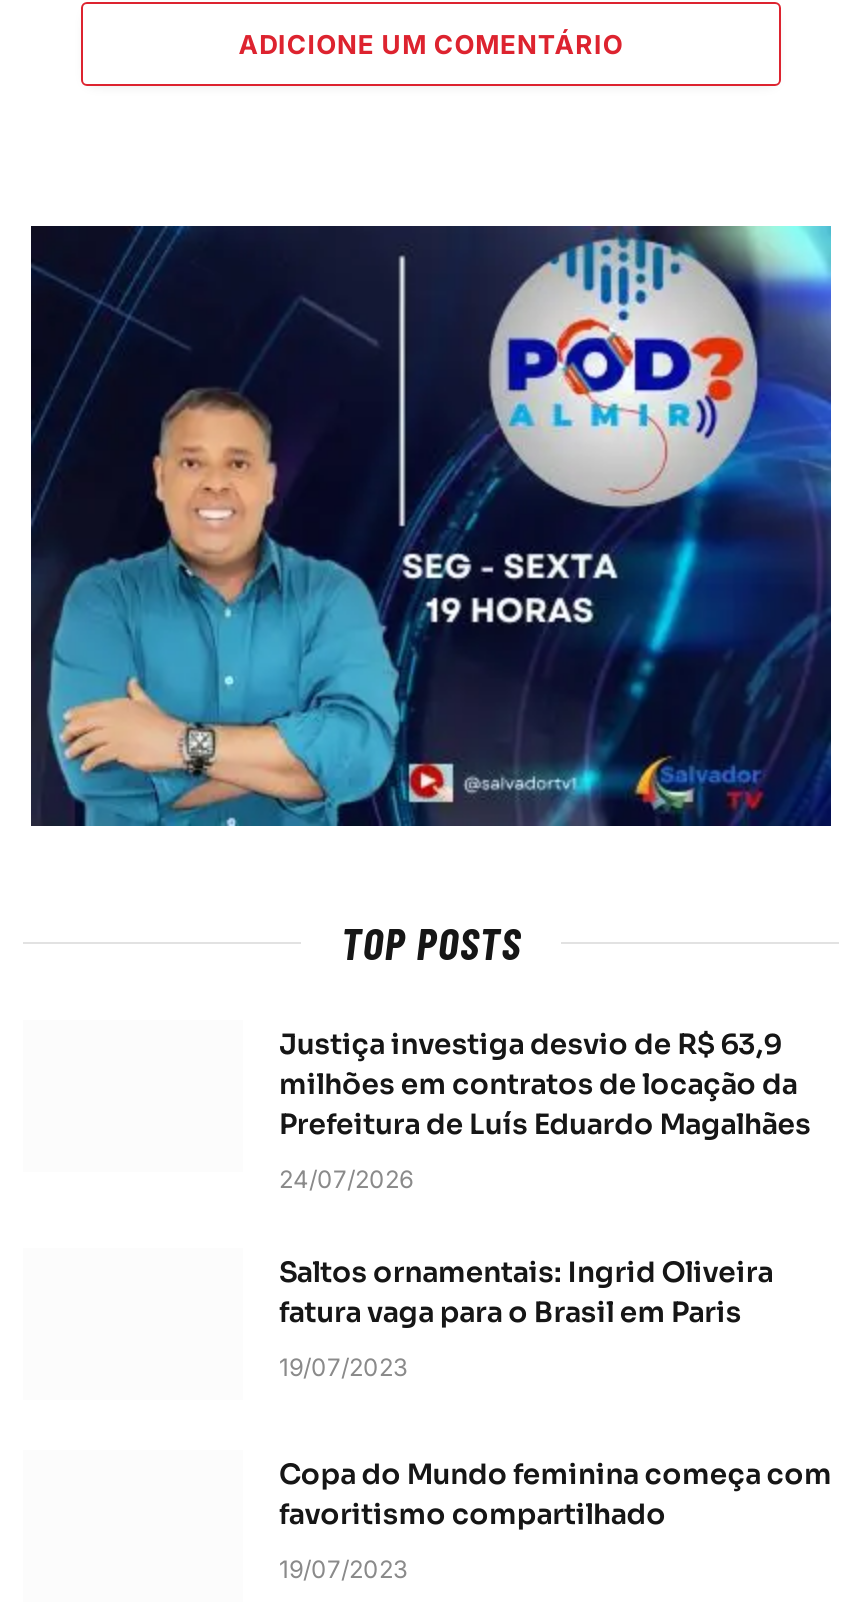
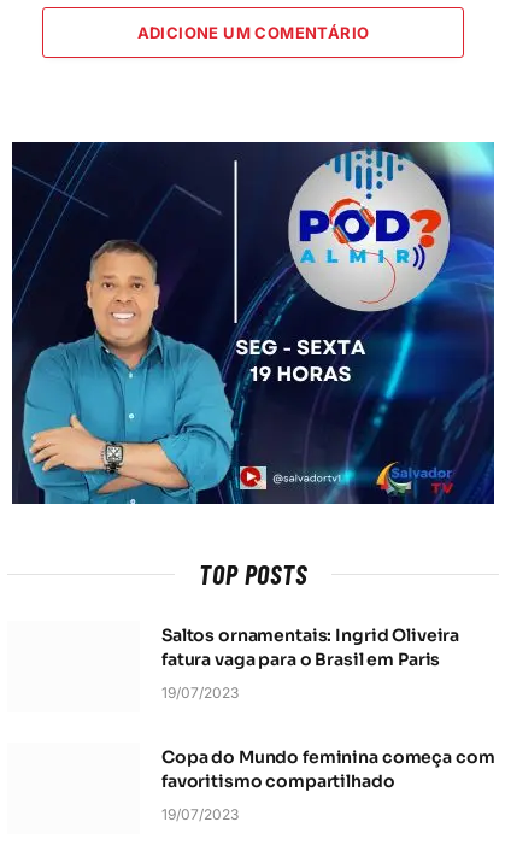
- Justiça investiga desvio de R$ 63,9
- milhões em contratos de locação da
- Prefeitura de Luís Eduardo Magalhães
- 24/07/2026
